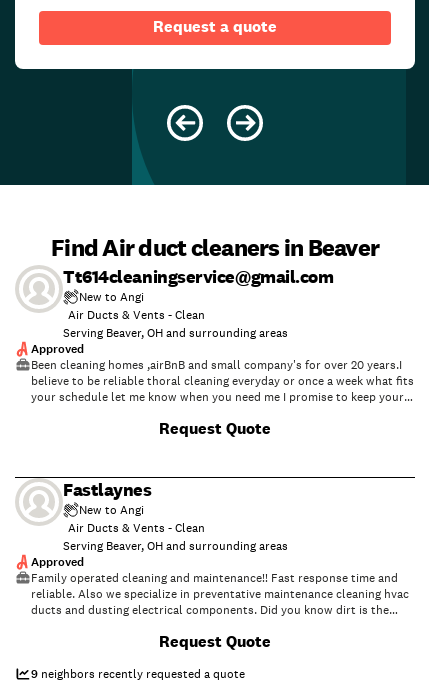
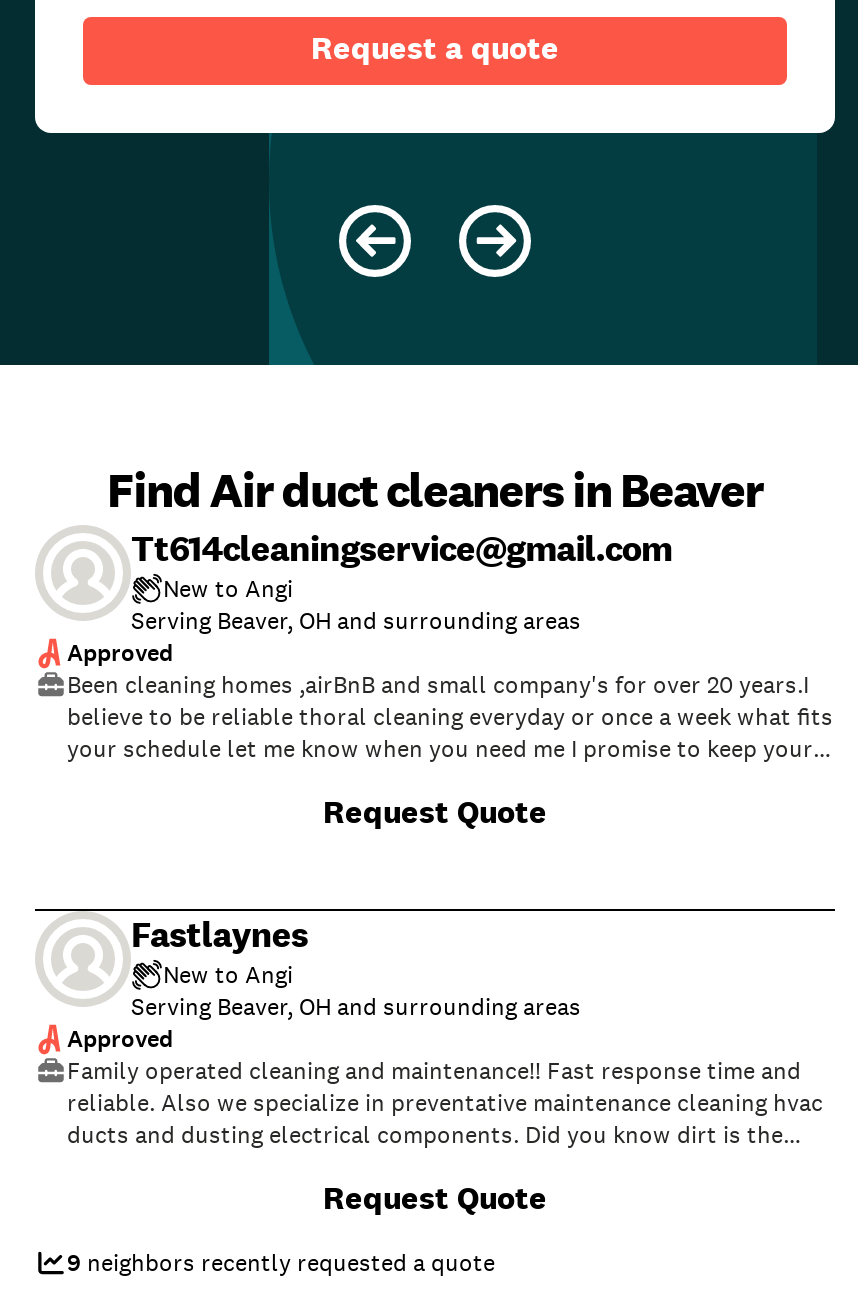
- Air Ducts & Vents - Clean

- Air Ducts & Vents - Clean
